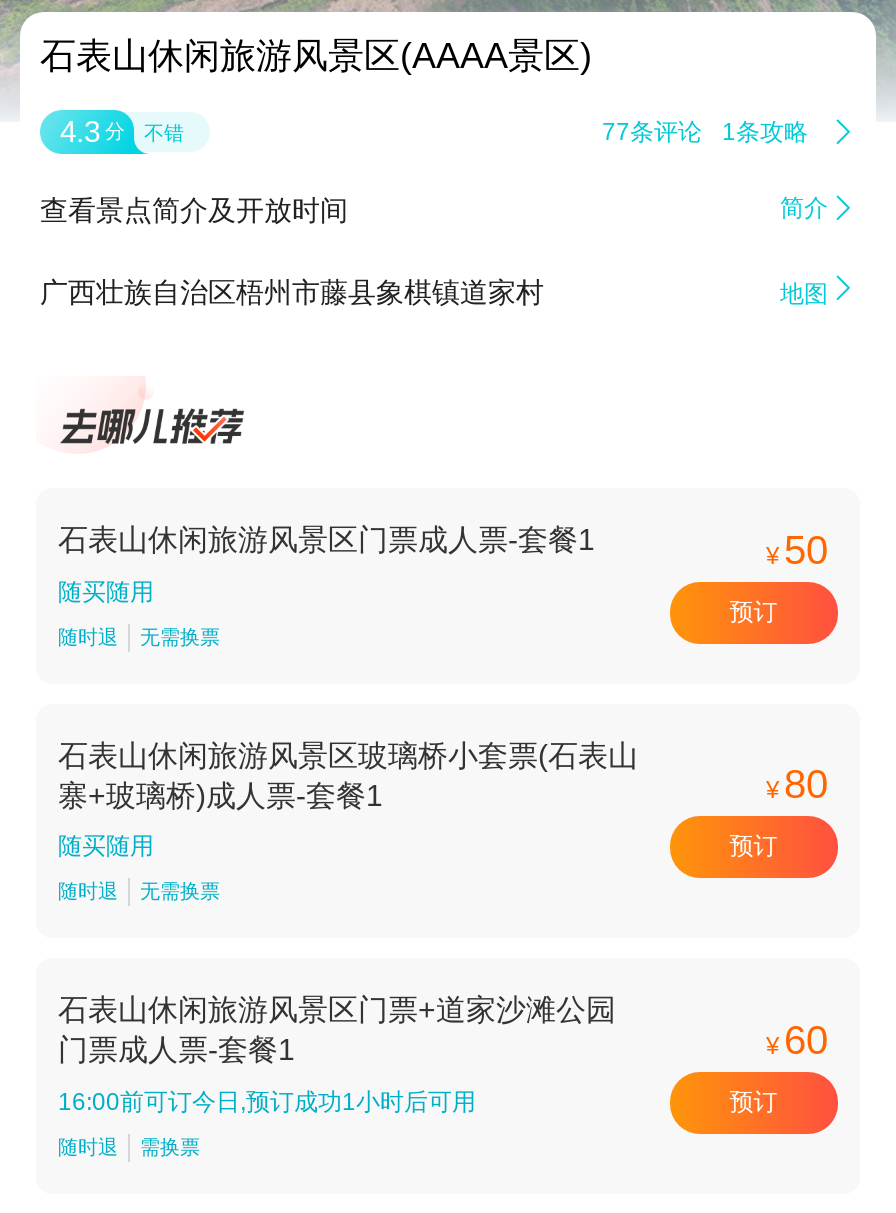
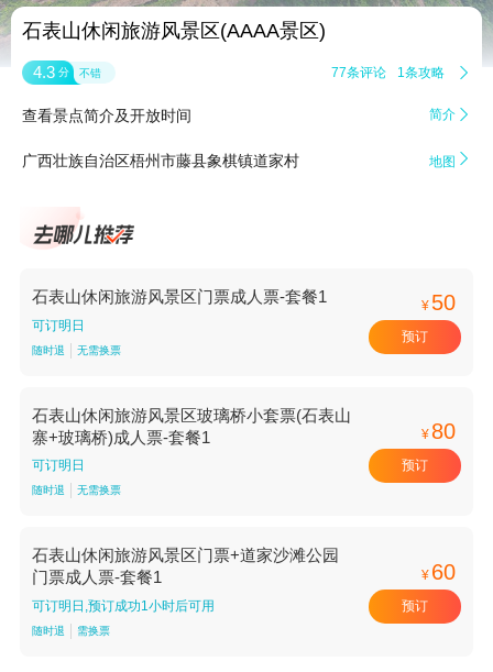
- 随买随用
+ 可订明日

- 随买随用
+ 可订明日

- 16:00前可订今日,预订成功1小时后可用
+ 可订明日,预订成功1小时后可用
